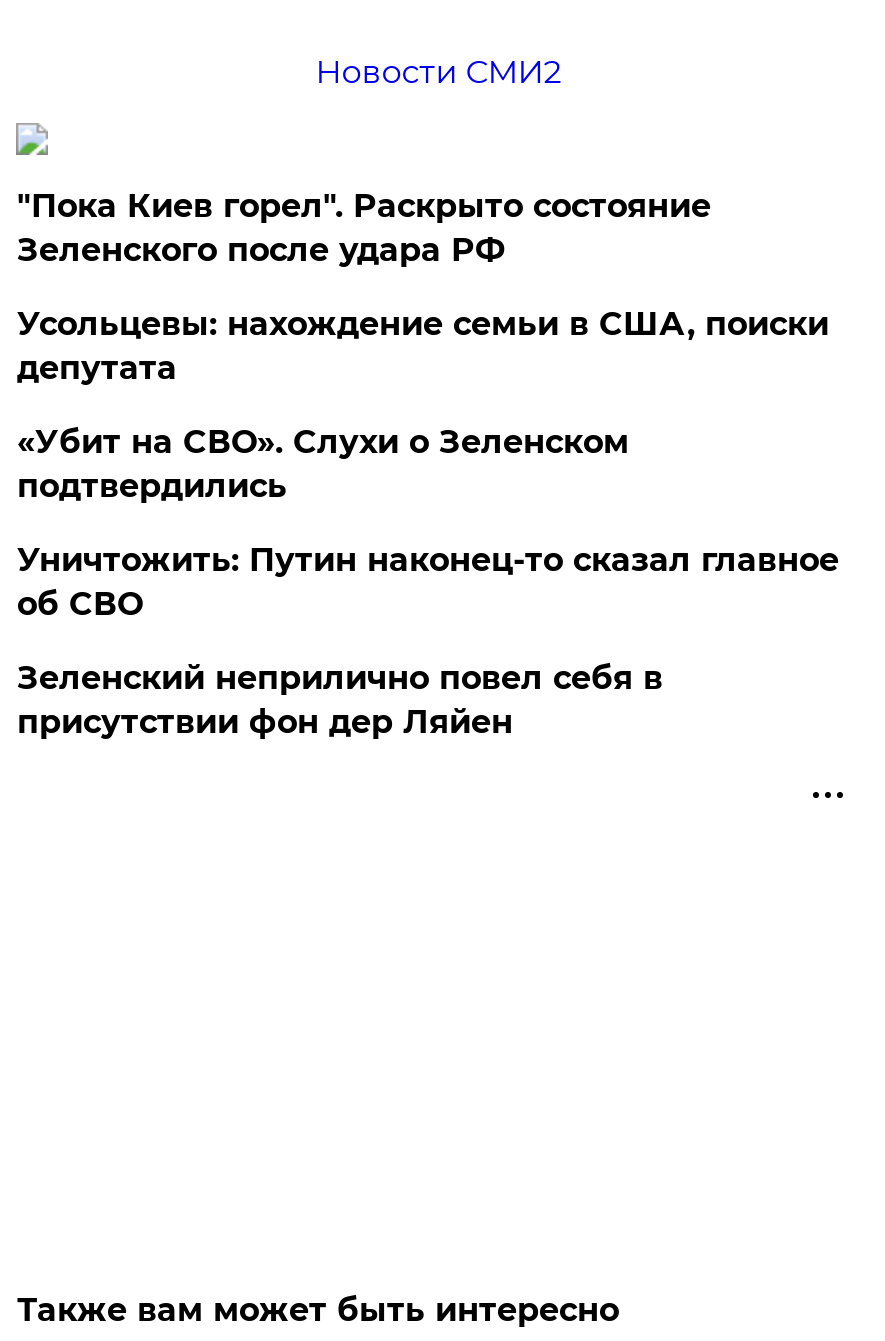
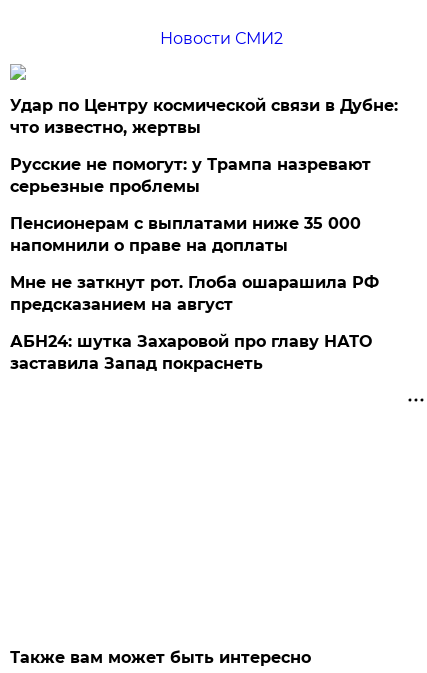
- "Пока Киев горел". Раскрыто состояние
- Зеленского после удара РФ
+ Удар по Центру космической связи в Дубне:
+ что известно, жертвы

- Усольцевы: нахождение семьи в США, поиски
- депутата
+ Русские не помогут: у Трампа назревают
+ серьезные проблемы

- «Убит на СВО». Слухи о Зеленском
- подтвердились
+ Пенсионерам с выплатами ниже 35 000
+ напомнили о праве на доплаты

- Уничтожить: Путин наконец-то сказал главное
- об СВО
+ Мне не заткнут рот. Глоба ошарашила РФ
+ предсказанием на август

- Зеленский неприлично повел cебя в
- присутствии фон дер Ляйен
+ АБН24: шутка Захаровой про главу НАТО
+ заставила Запад покраснеть
